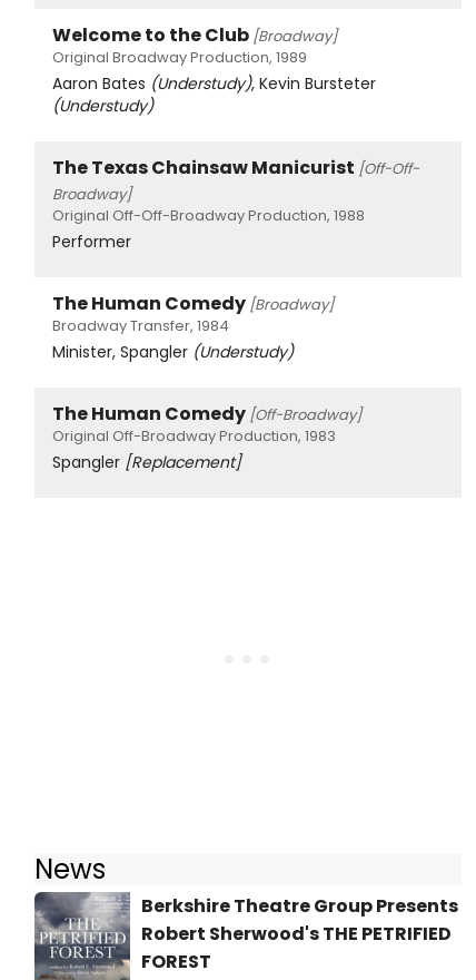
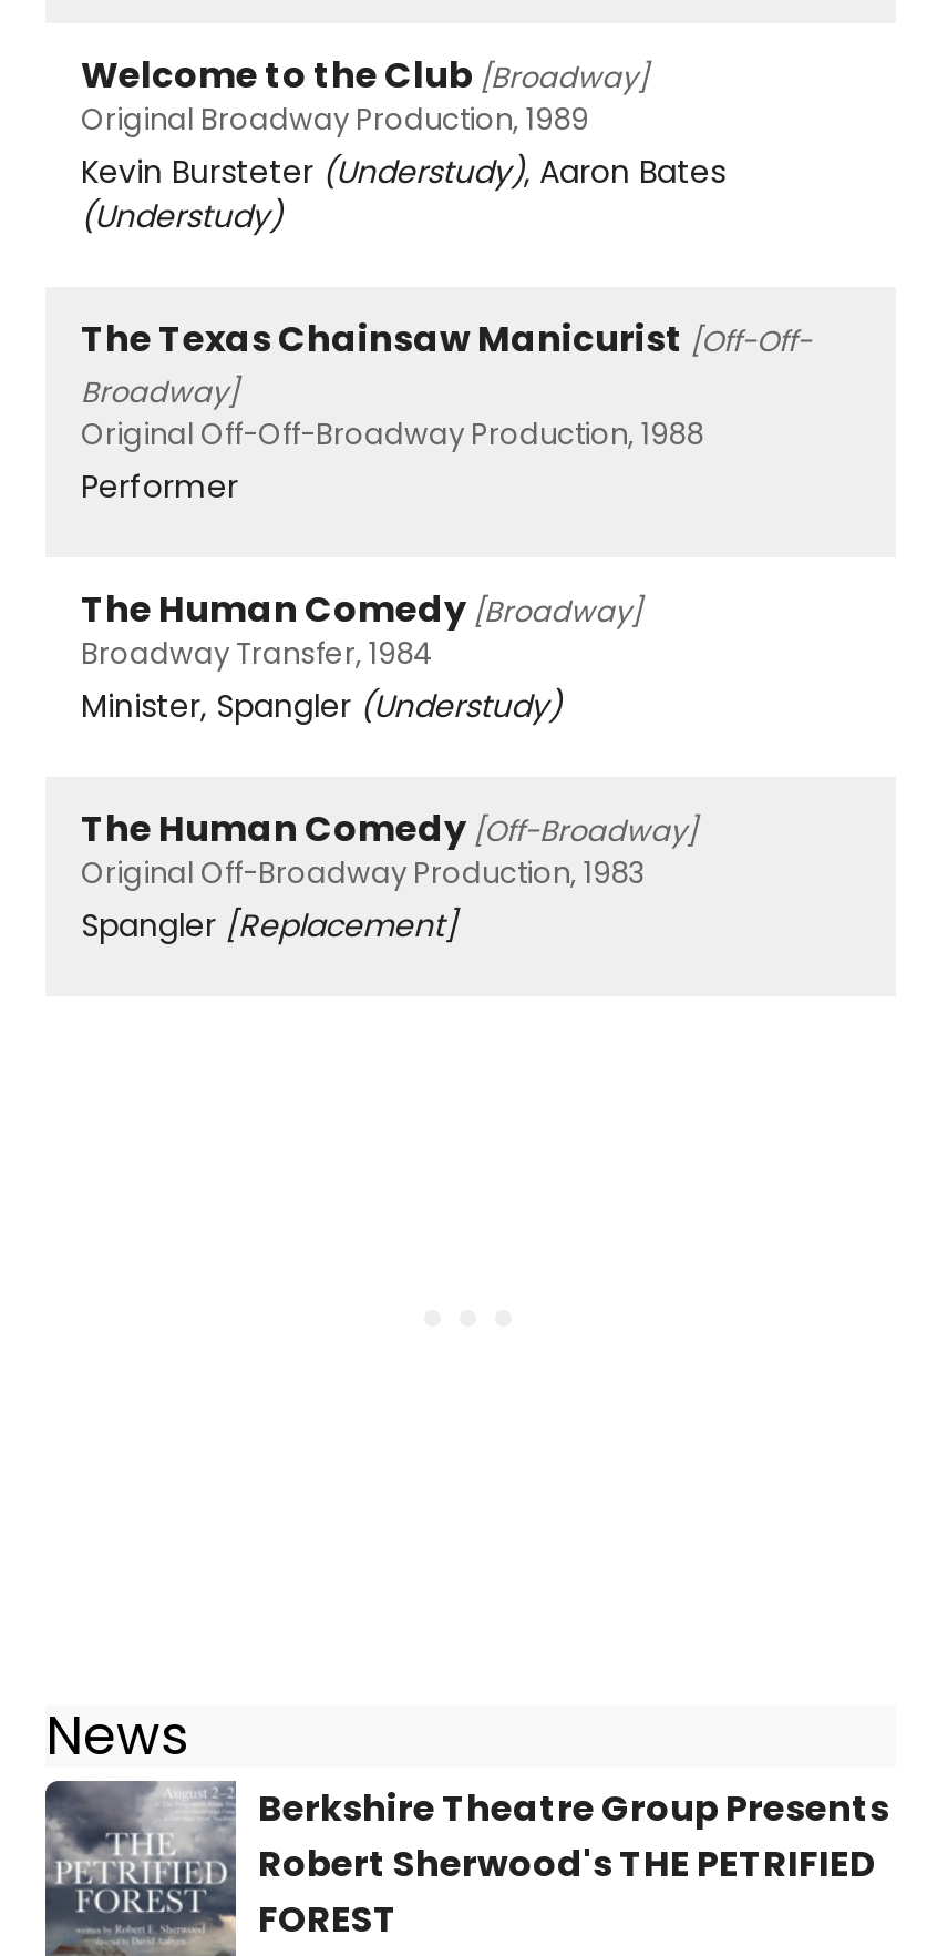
- Aaron Bates (Understudy), Kevin Bursteter
+ Kevin Bursteter (Understudy), Aaron Bates
